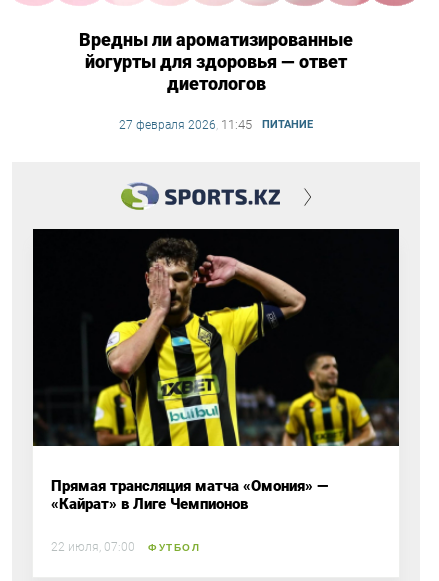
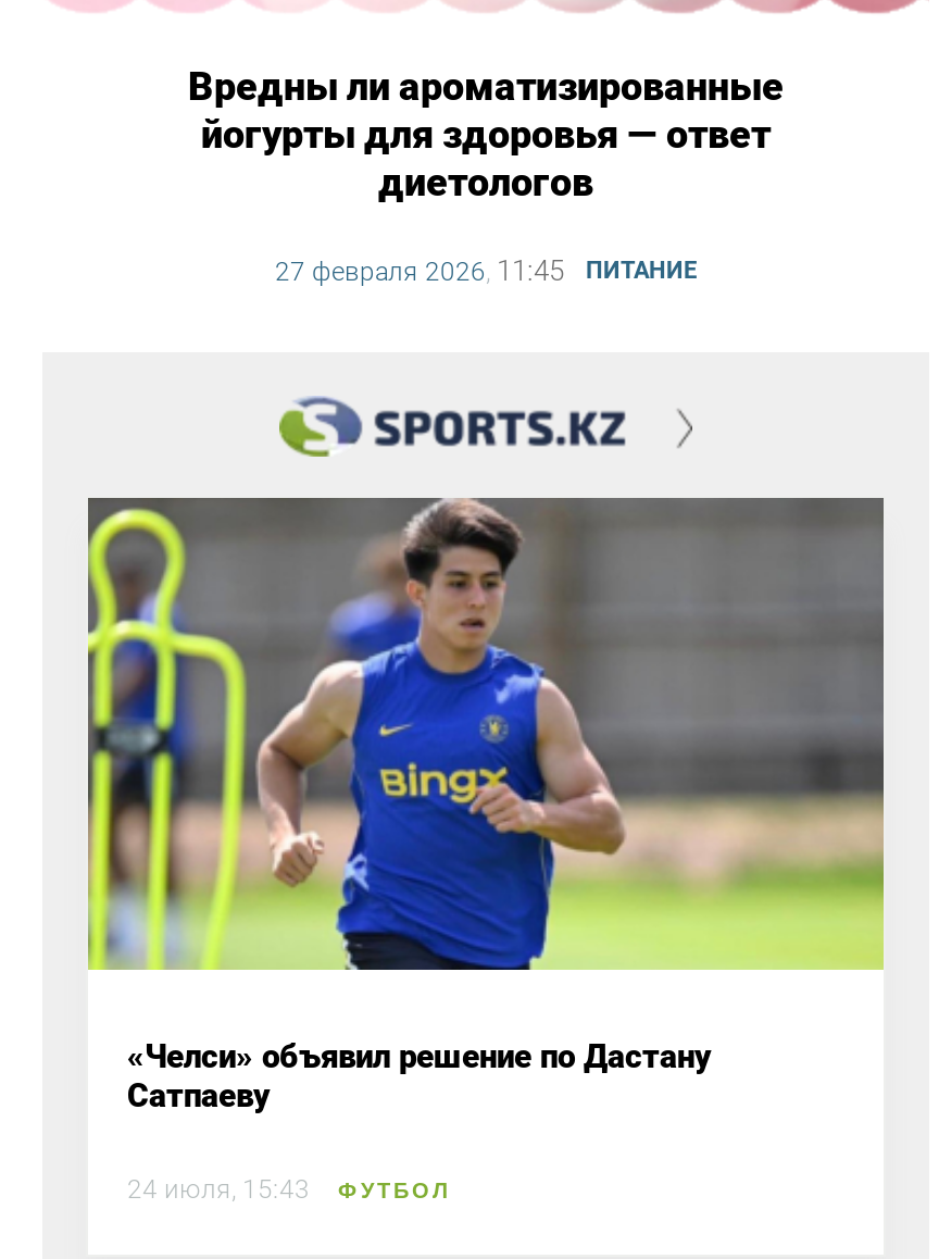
- [image]
- Прямая трансляция матча «Омония» —
- «Кайрат» в Лиге Чемпионов
+ [image]
+ «Челси» объявил решение по Дастану
+ Сатпаеву

- 22 июля, 07:00 ФУТБОЛ
+ 24 июля, 15:43 ФУТБОЛ
